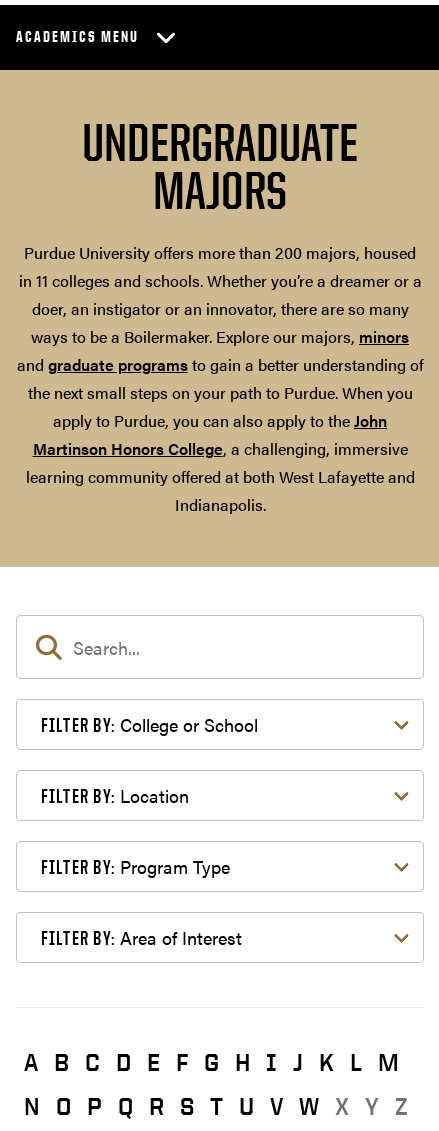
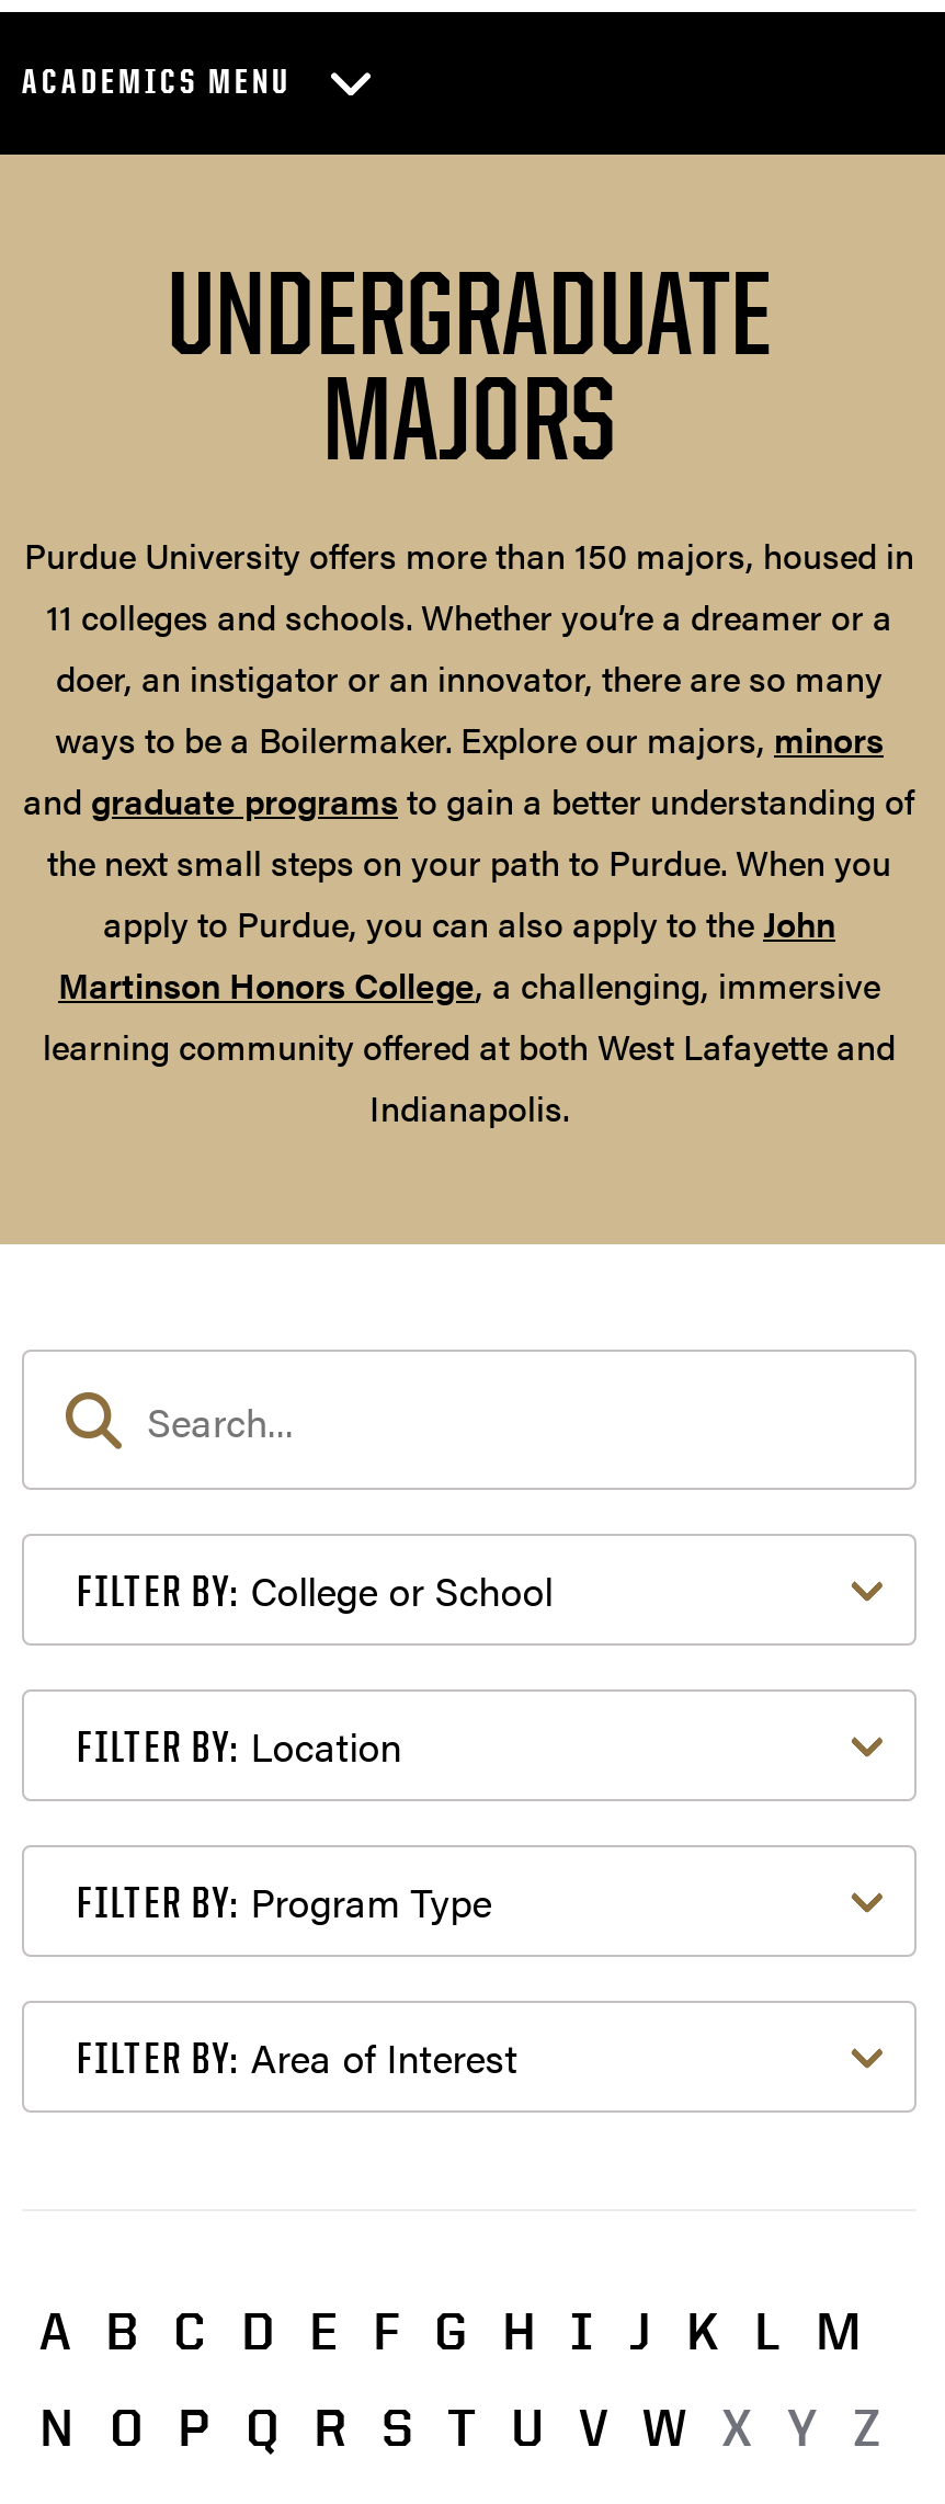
- Purdue University offers more than 200 majors, housed
- in 11 colleges and schools. Whether you’re a dreamer or a
+ Purdue University offers more than 150 majors, housed in
+ 11 colleges and schools. Whether you’re a dreamer or a
